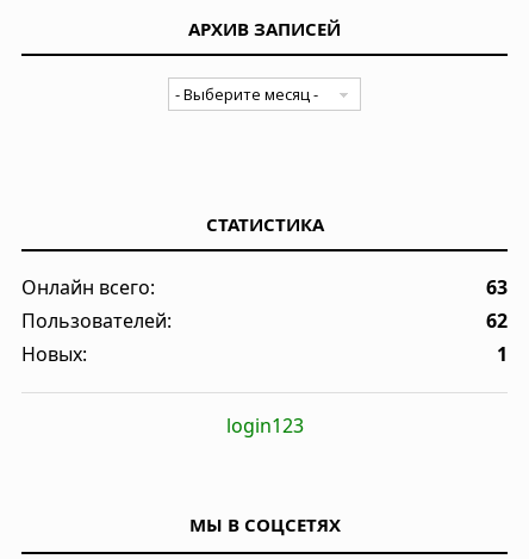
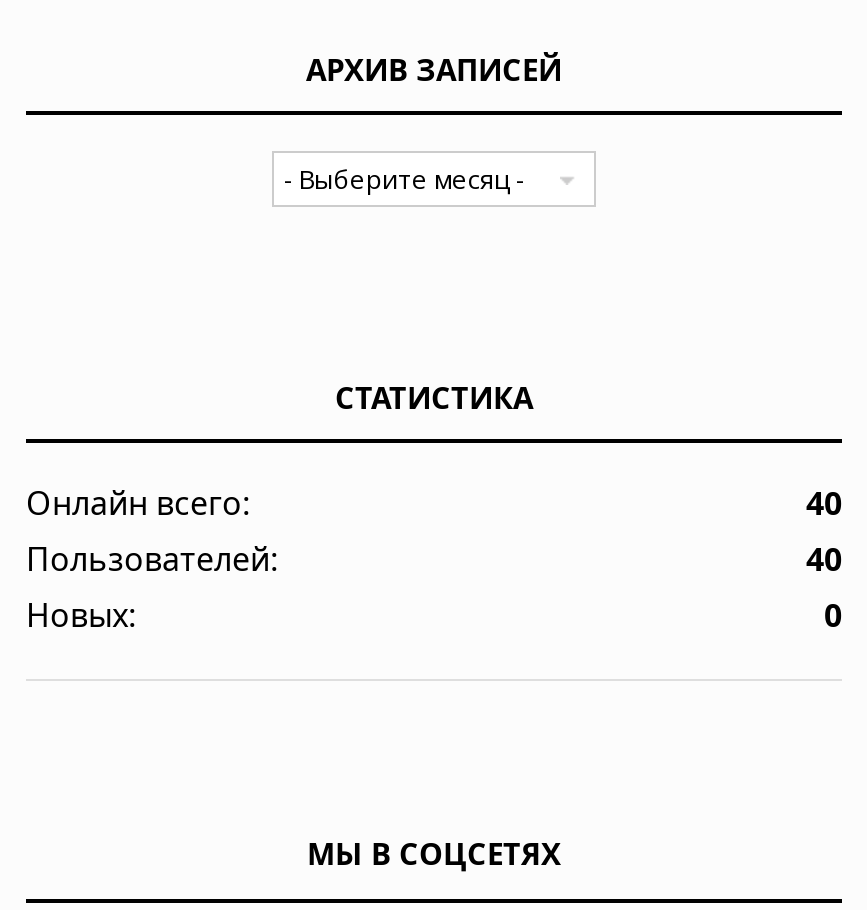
- 63
+ 40

- 62
+ 40

- 1
- login123
+ 0
